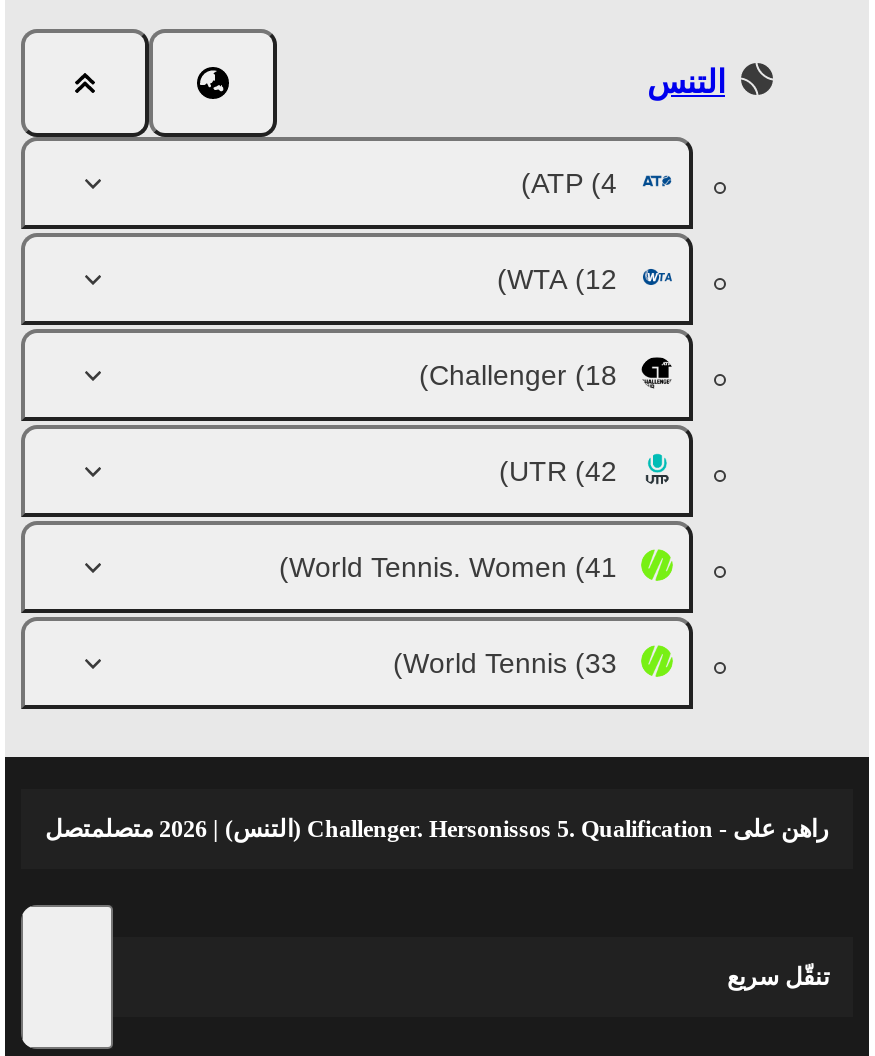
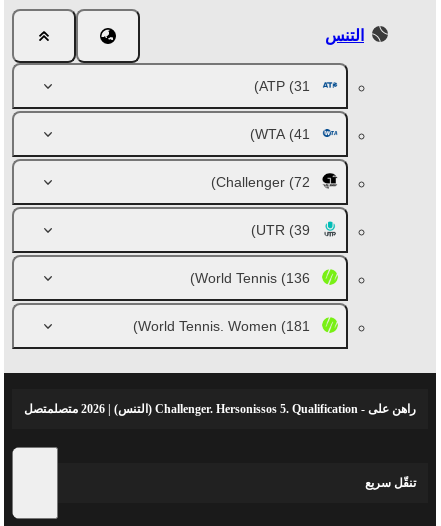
- ATP (4)
+ ATP (31)

- WTA (12)
+ WTA (41)

- Challenger (18)
+ Challenger (72)

- UTR (42)
+ UTR (39)

- World Tennis. Women (41)
+ World Tennis (136)

- World Tennis (33)
+ World Tennis. Women (181)
